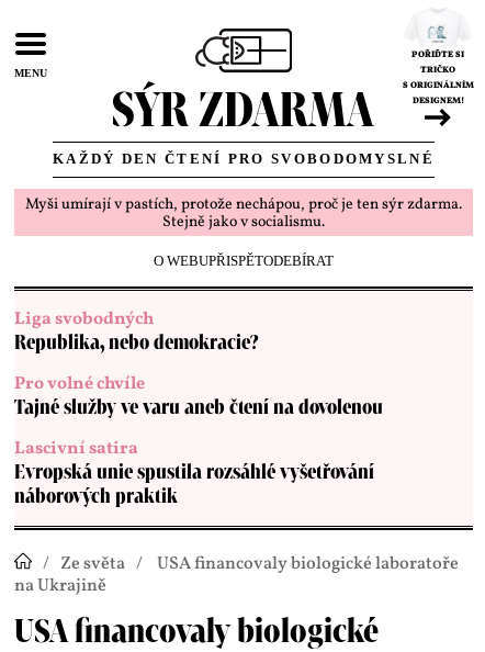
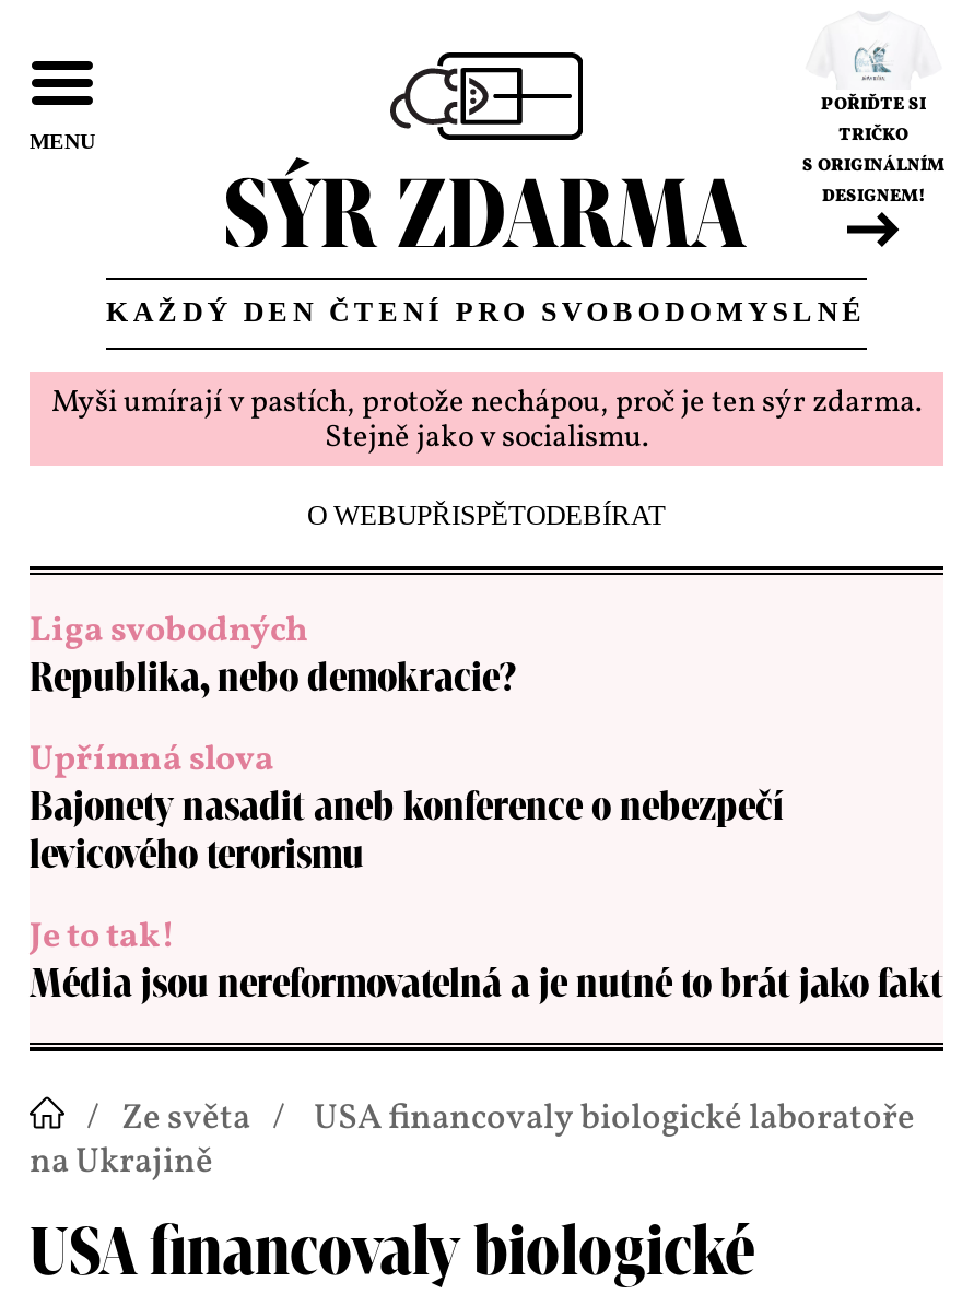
- Pro volné chvíle
- Tajné služby ve varu aneb čtení na dovolenou
+ Upřímná slova
+ Bajonety nasadit aneb konference o nebezpečí
+ levicového terorismu

- Lascivní satira
- Evropská unie spustila rozsáhlé vyšetřování
- náborových praktik
+ Je to tak!
+ Média jsou nereformovatelná a je nutné to brát jako fakt
